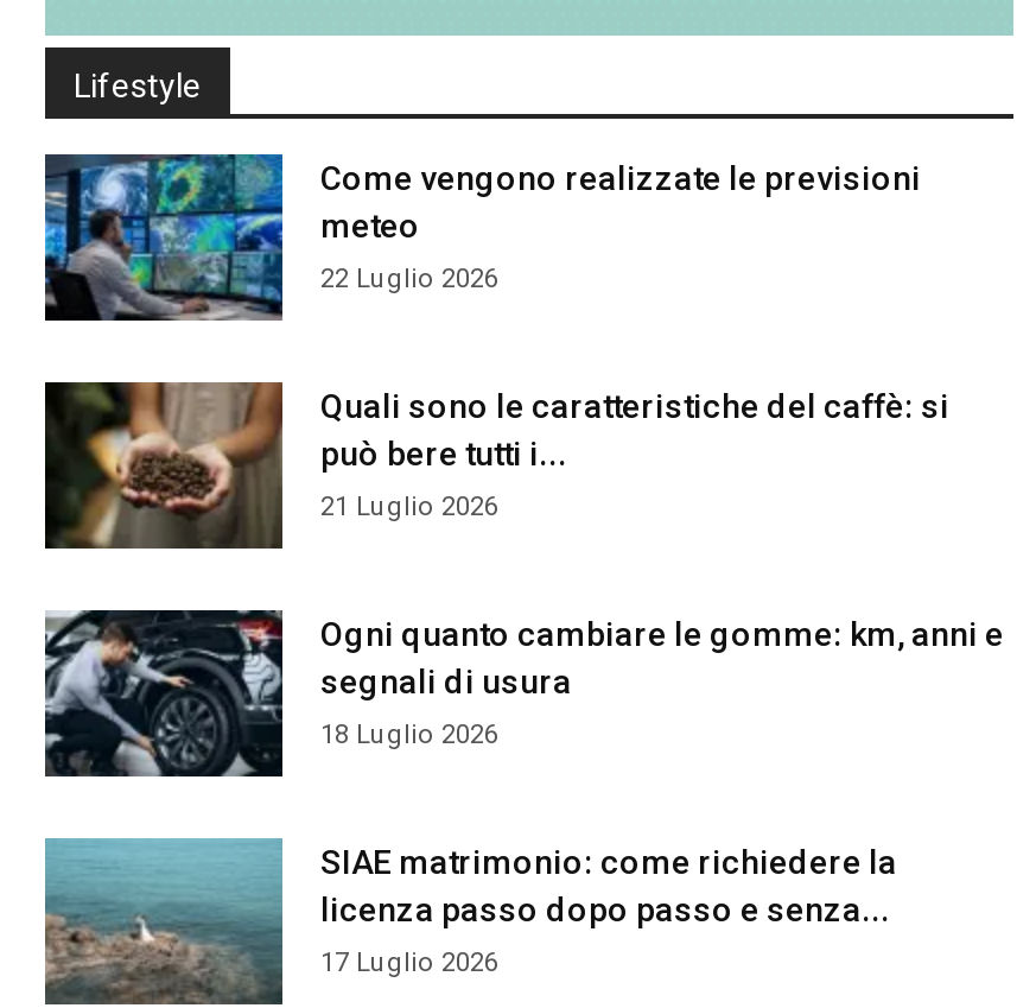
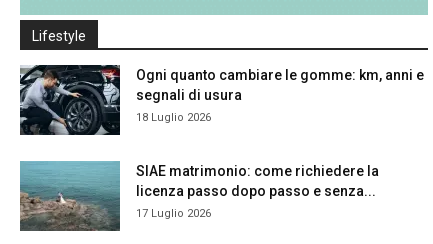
- [image]
- Come vengono realizzate le previsioni
- meteo
- 22 Luglio 2026
- Quali sono le caratteristiche del caffè: si
- può bere tutti i...
- 21 Luglio 2026

- [image]
